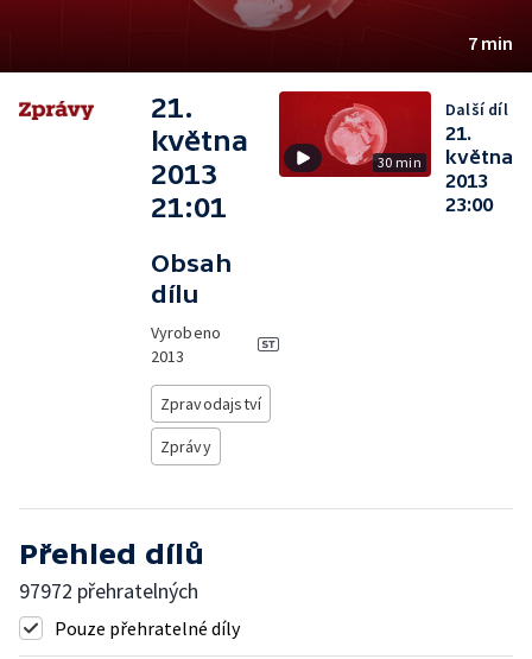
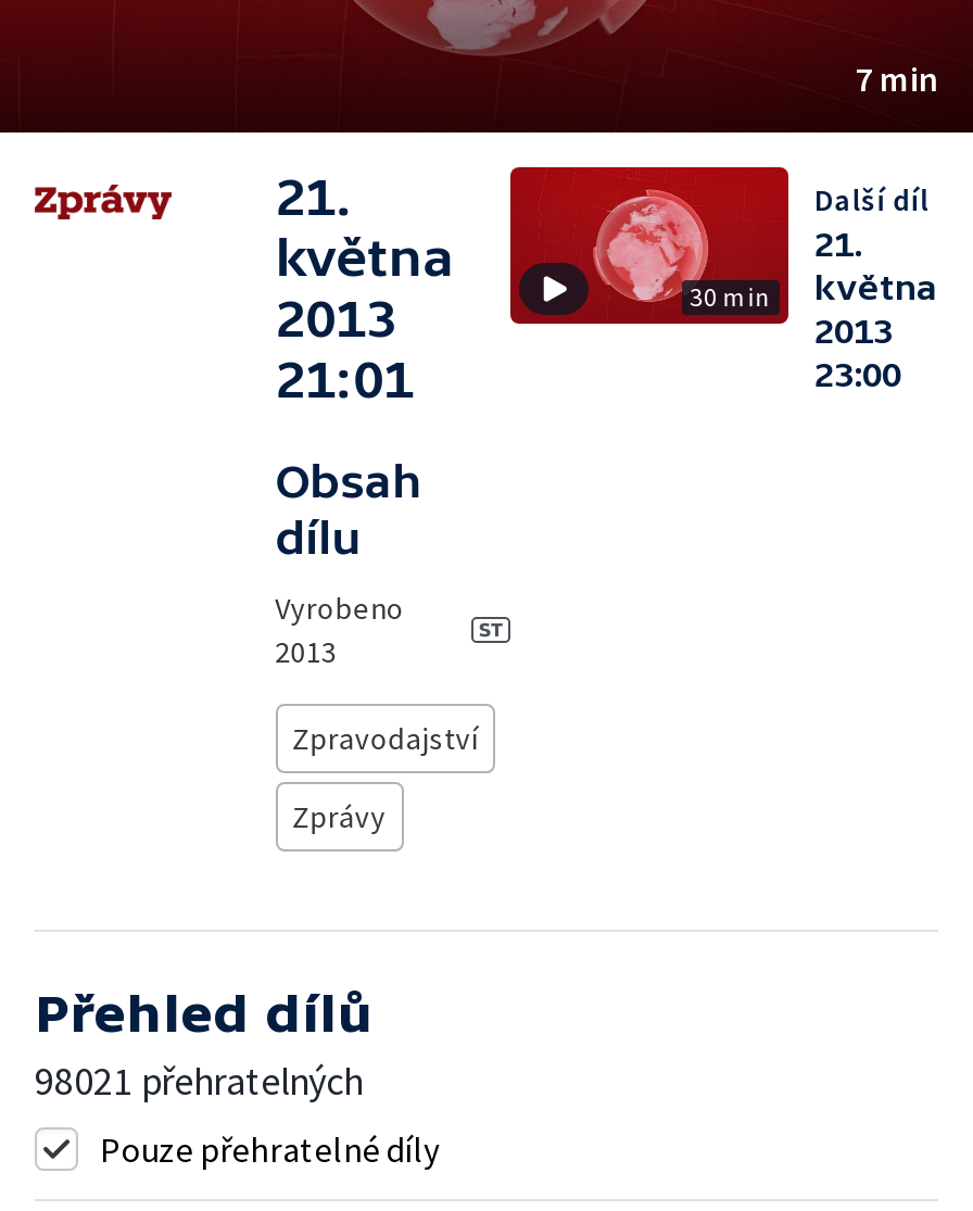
- 97972 přehratelných
+ 98021 přehratelných
